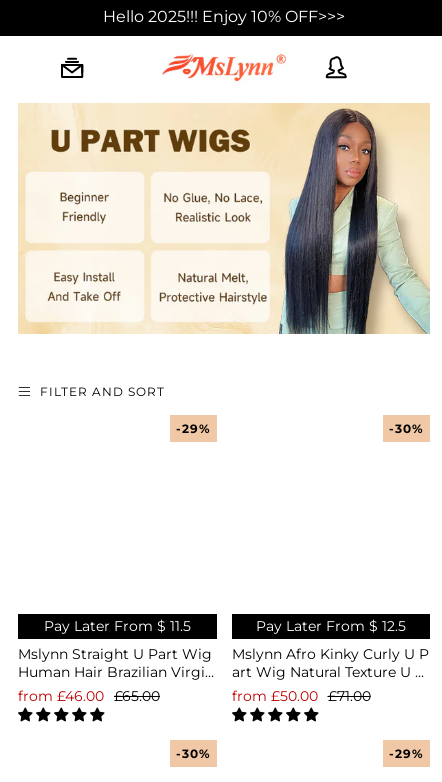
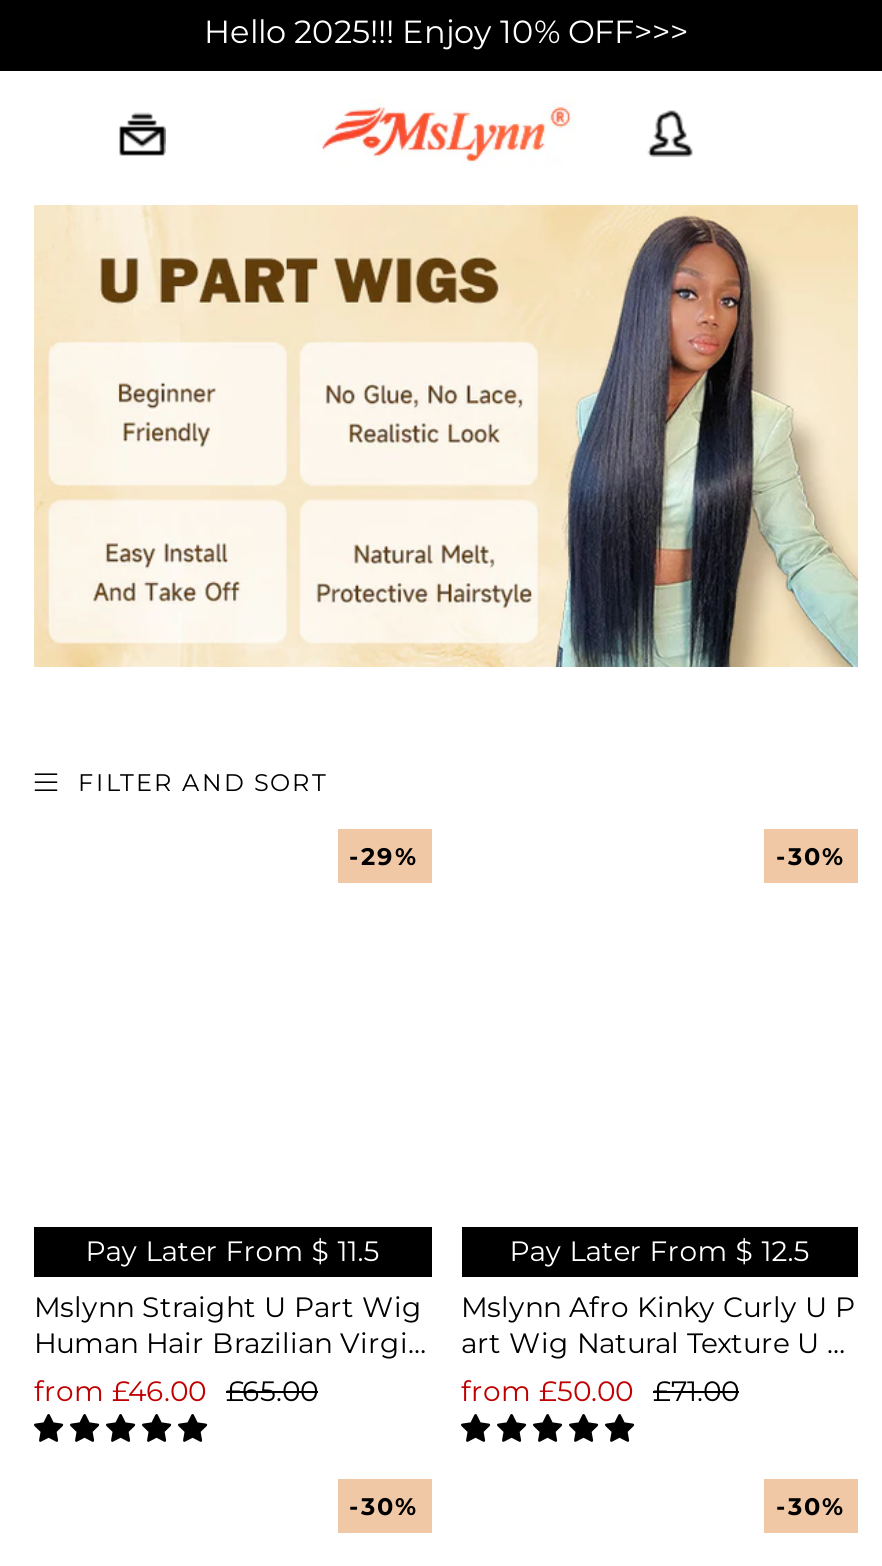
- -29%
+ -30%
